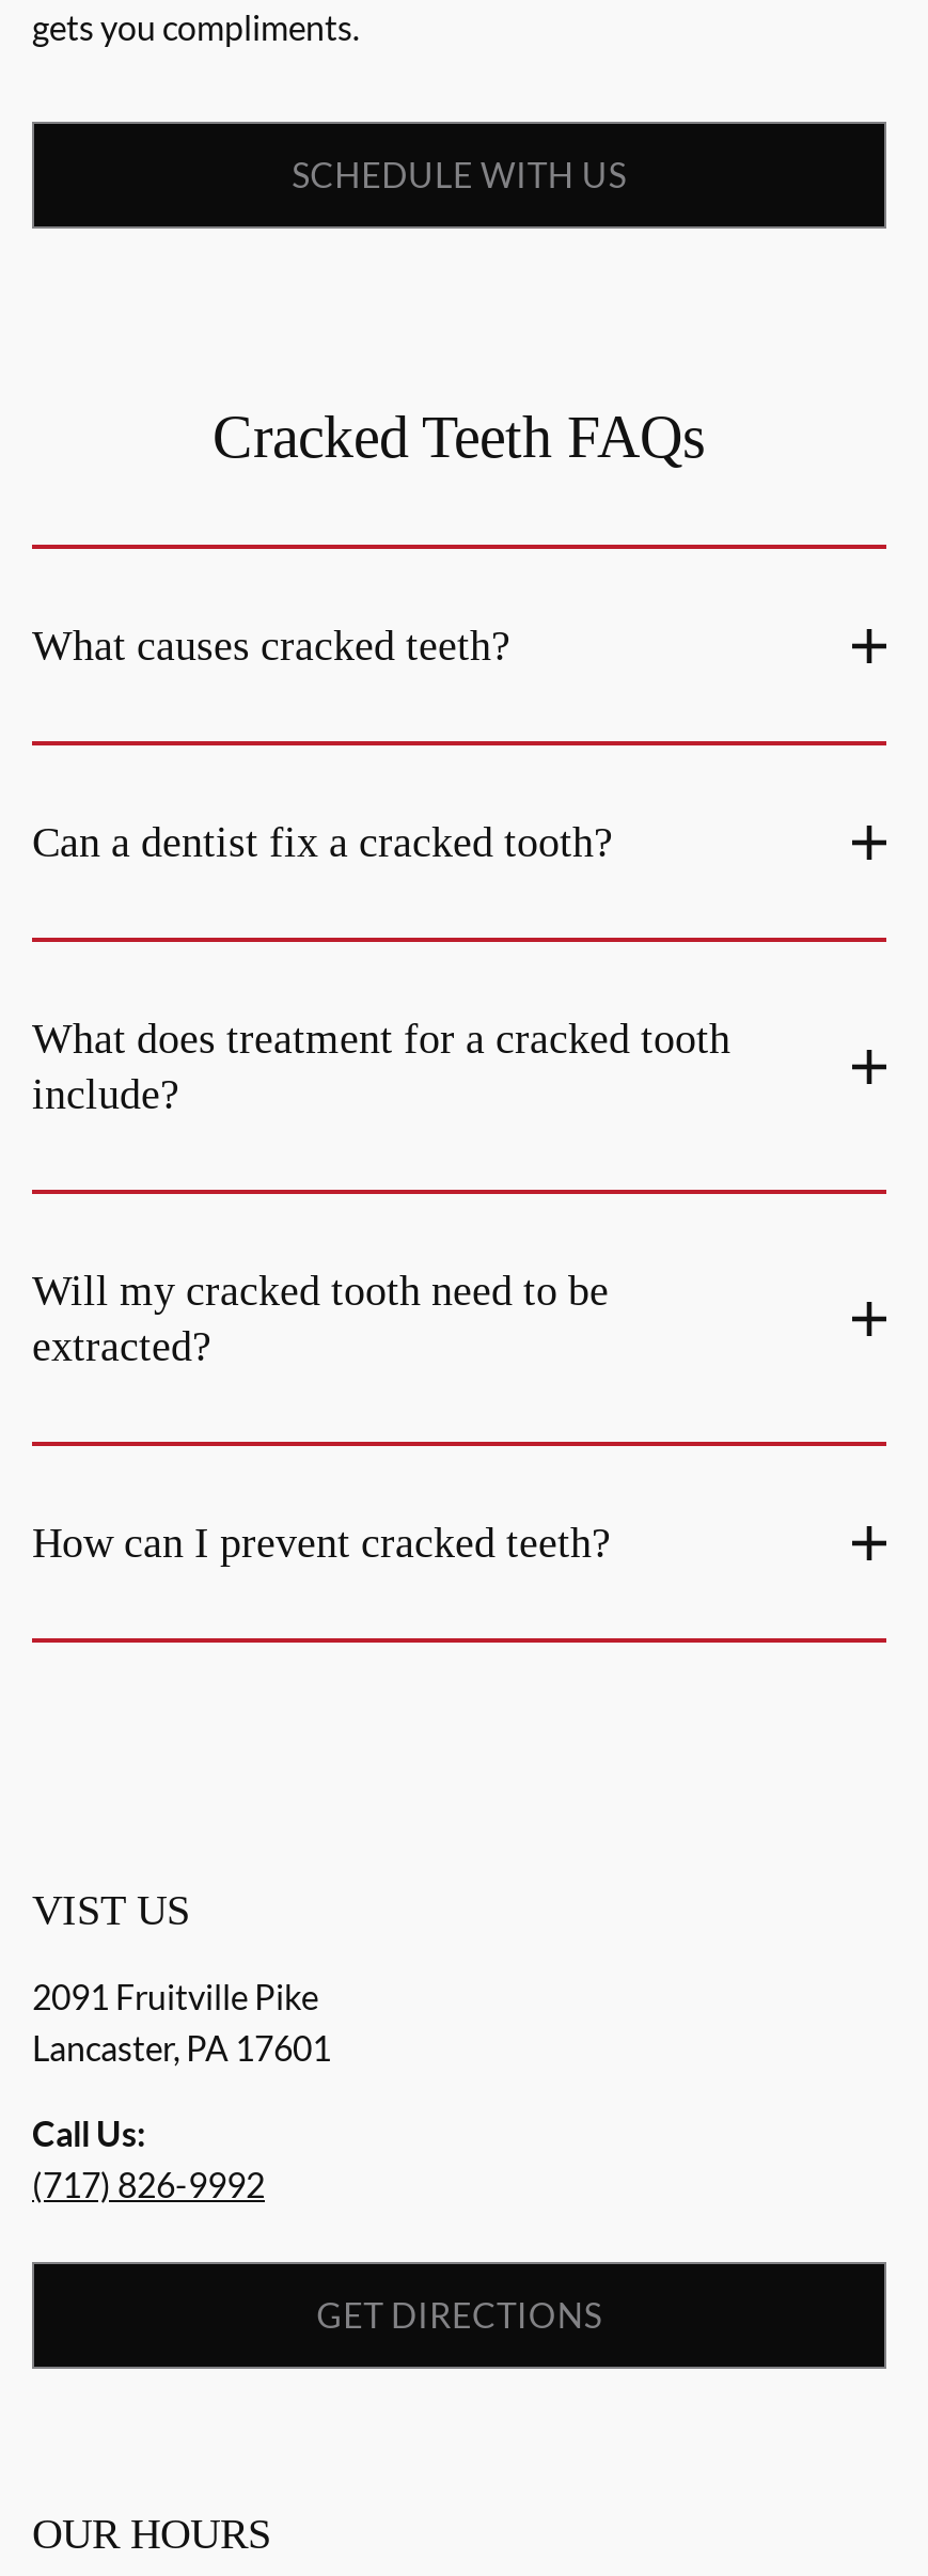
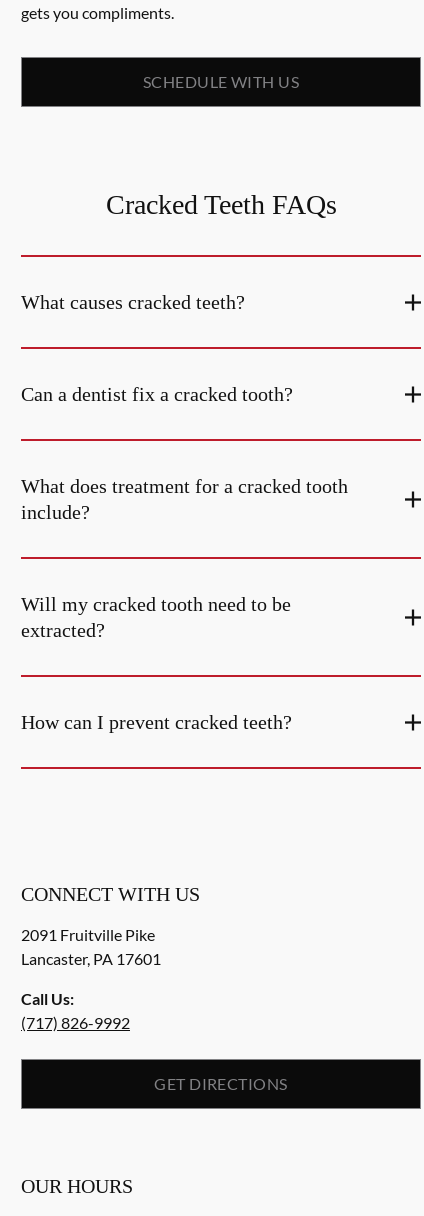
- VIST US
+ CONNECT WITH US
